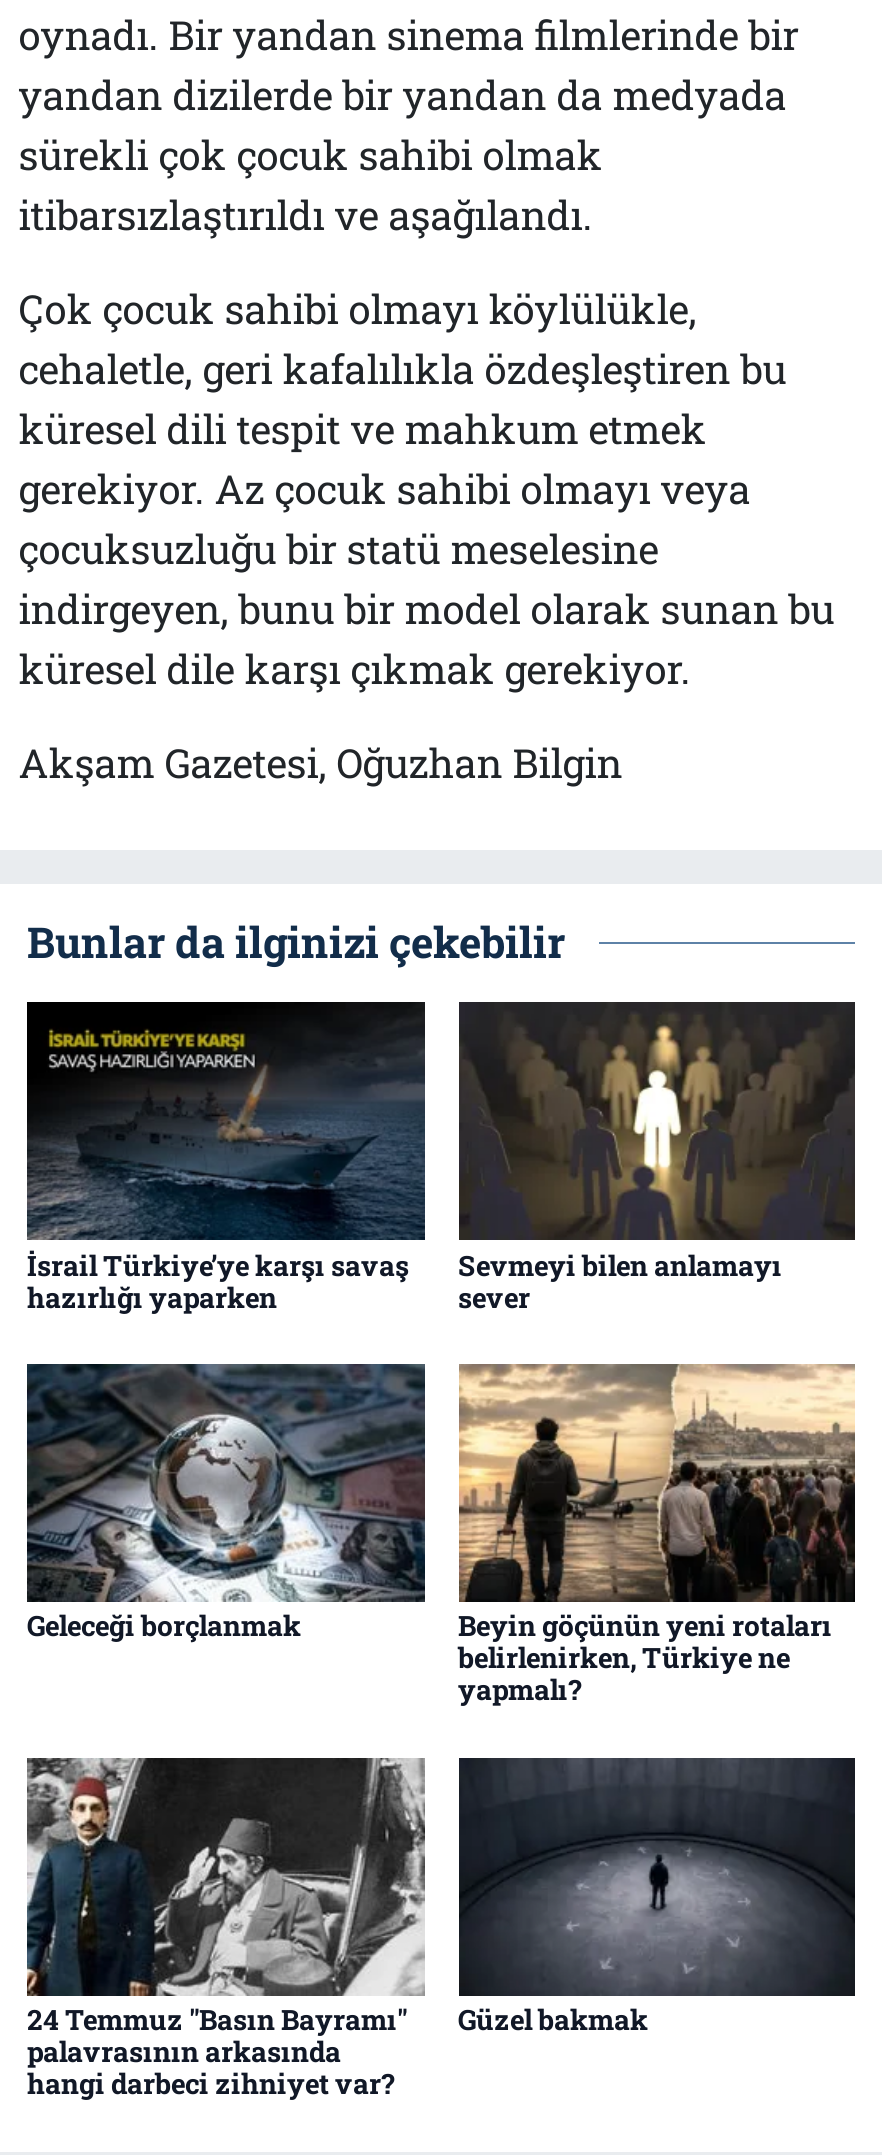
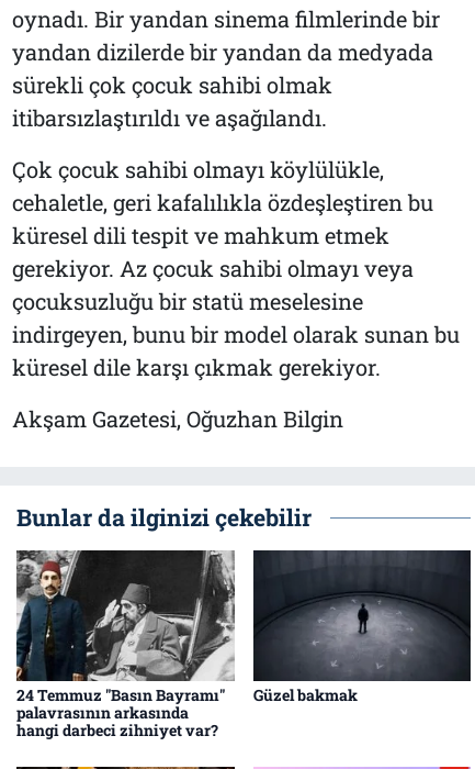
- [image]
- İsrail Türkiye’ye karşı savaş
- hazırlığı yaparken

- [image]
- Sevmeyi bilen anlamayı
- sever

- [image]
- Geleceği borçlanmak
- Beyin göçünün yeni rotaları
- belirlenirken, Türkiye ne
- yapmalı?

- [image]
